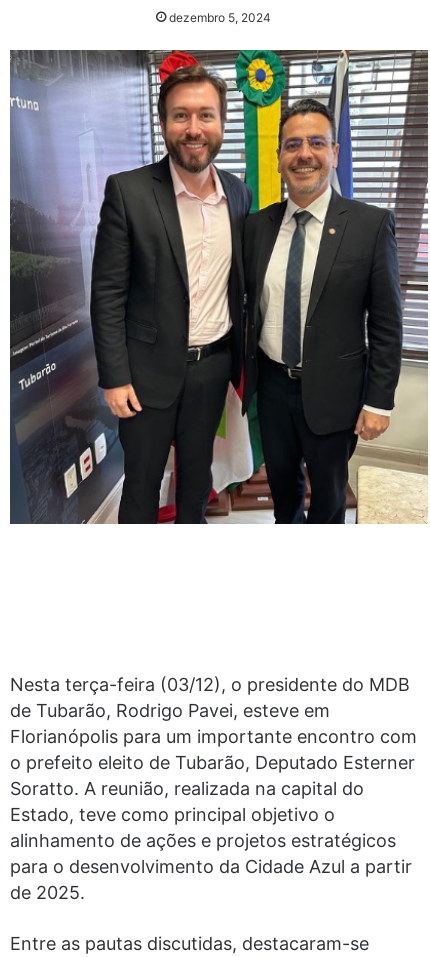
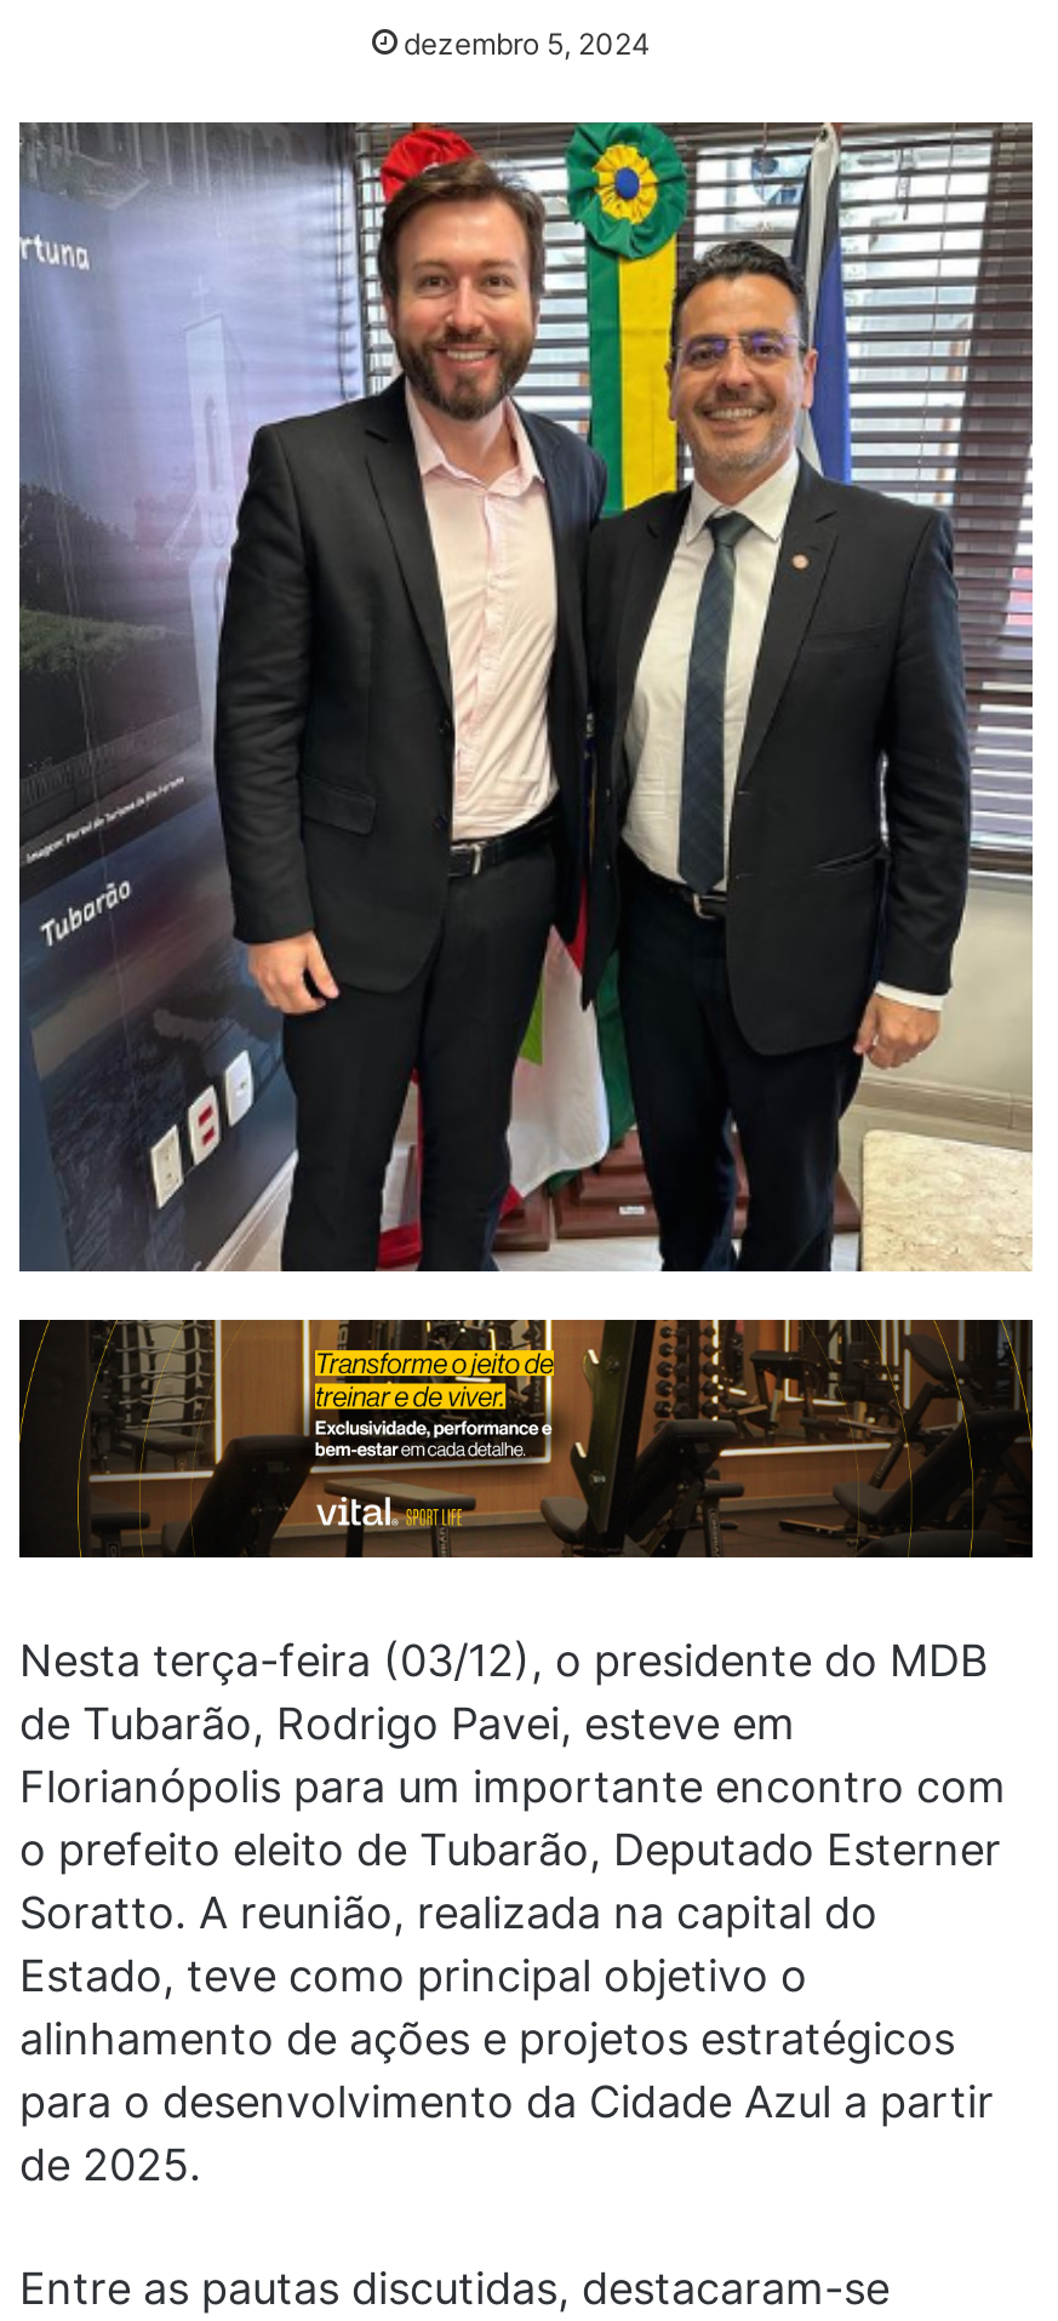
+ [image]
